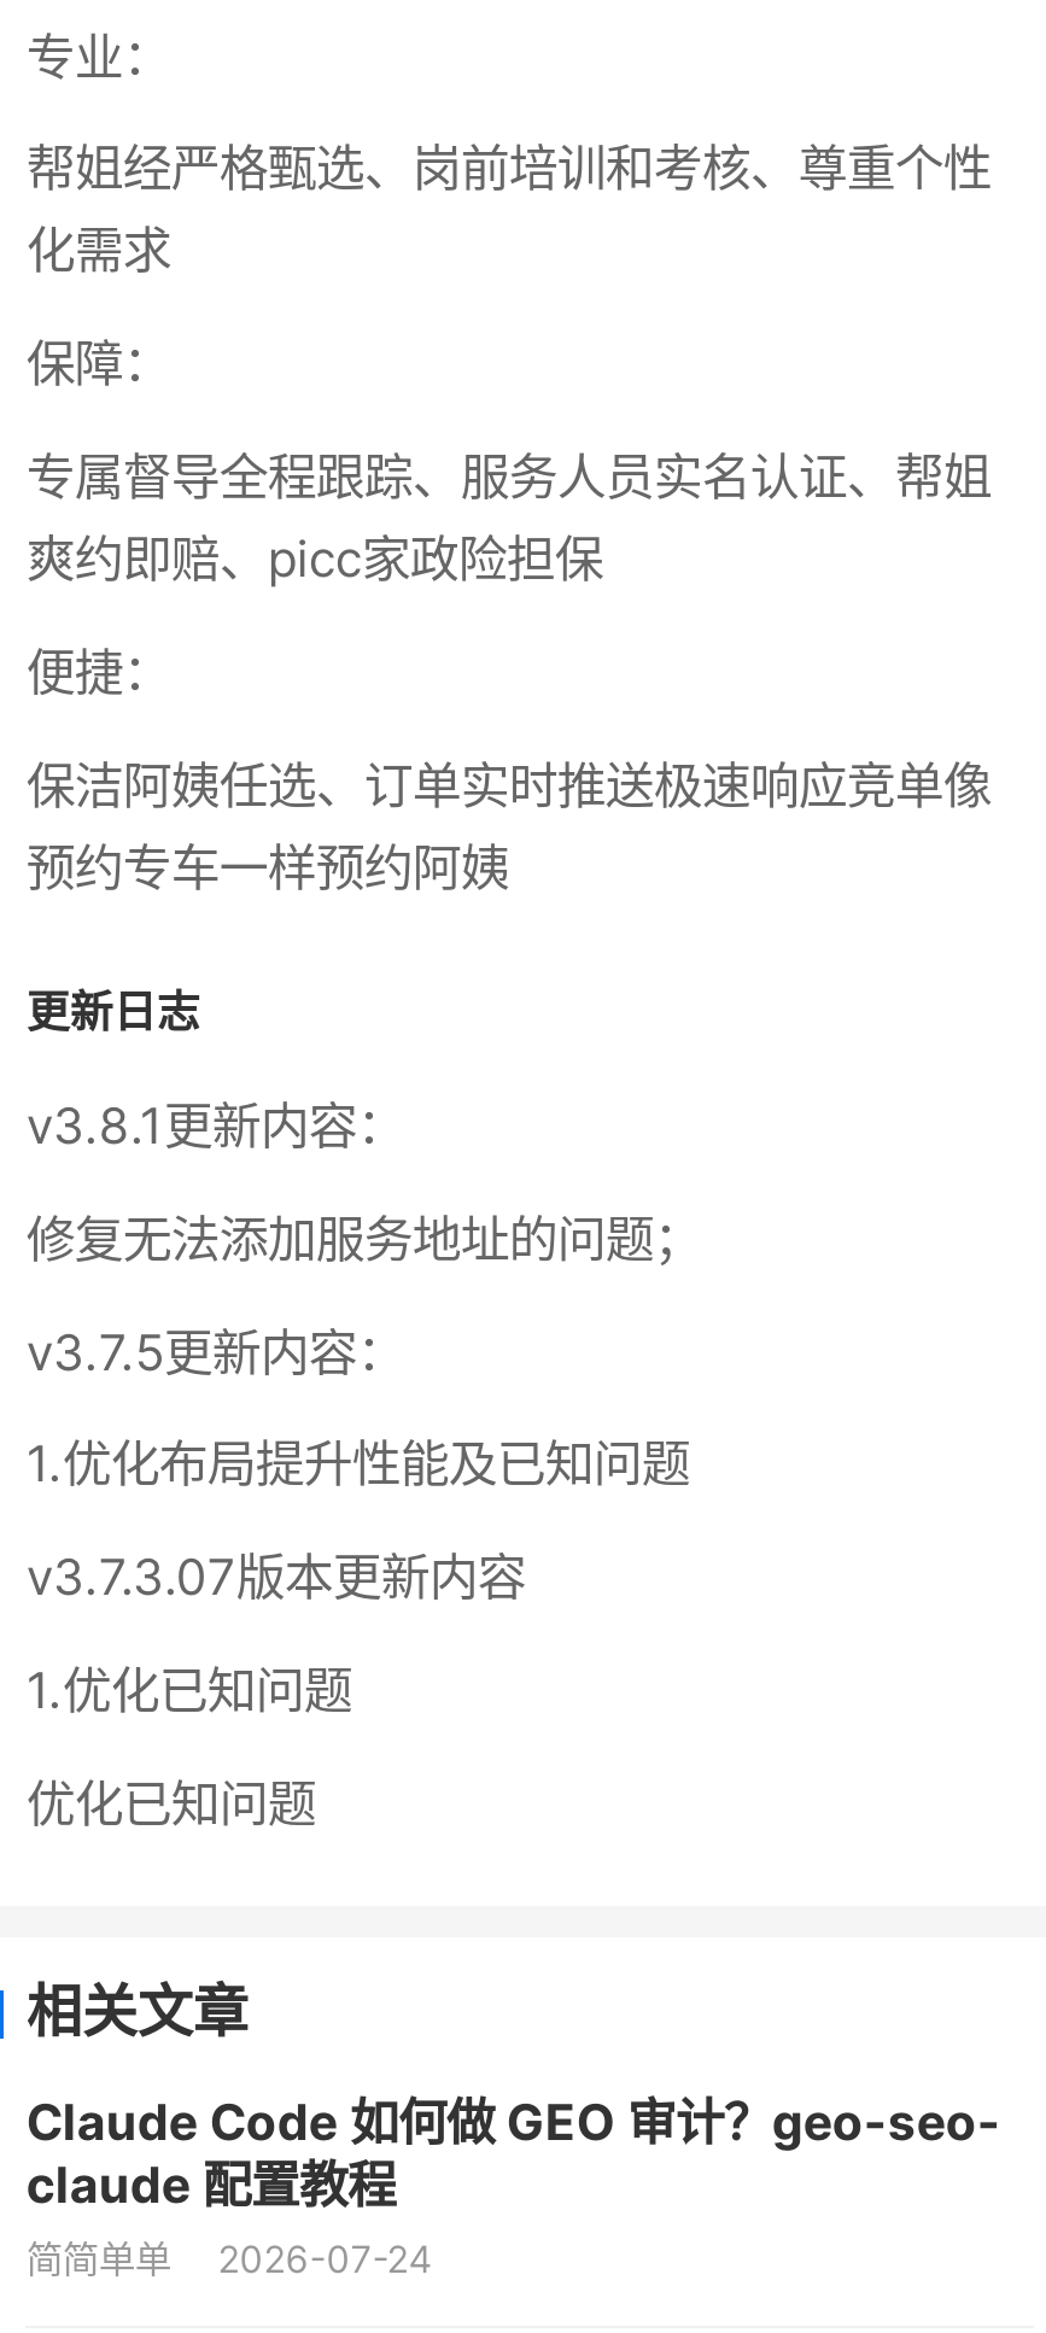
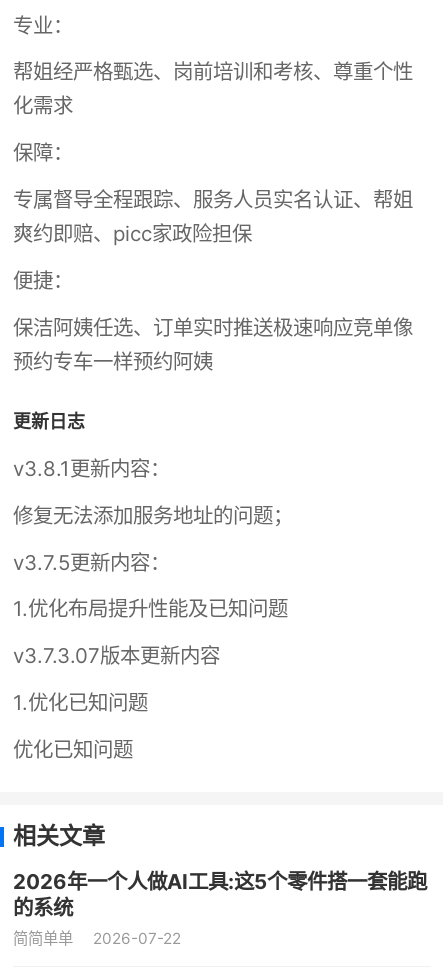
- Claude Code 如何做 GEO 审计？geo-seo-
- claude 配置教程
+ 2026年一个人做AI工具:这5个零件搭一套能跑
+ 的系统

- 简简单单 2026-07-24
+ 简简单单 2026-07-22
